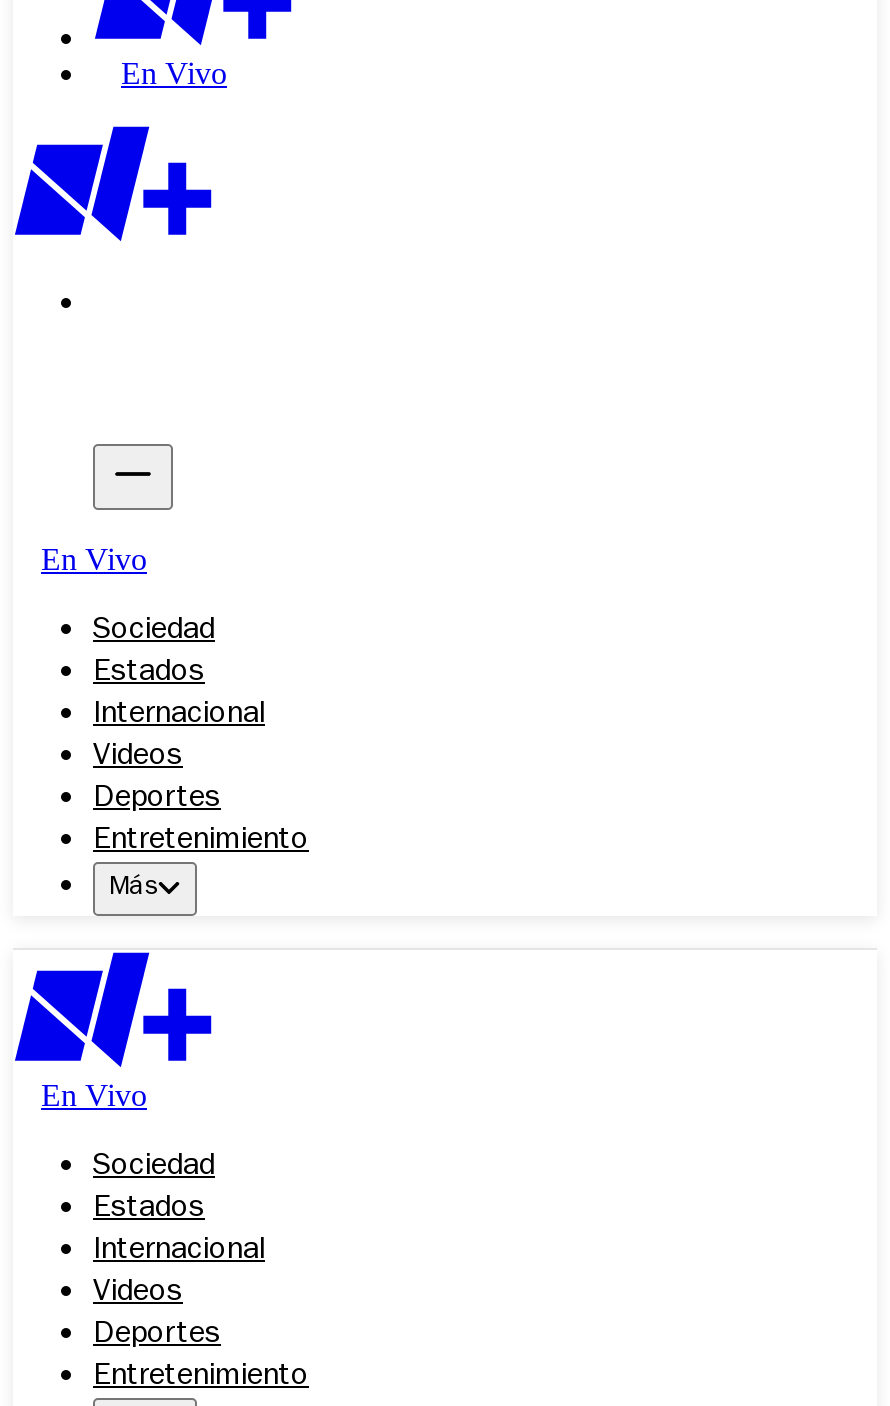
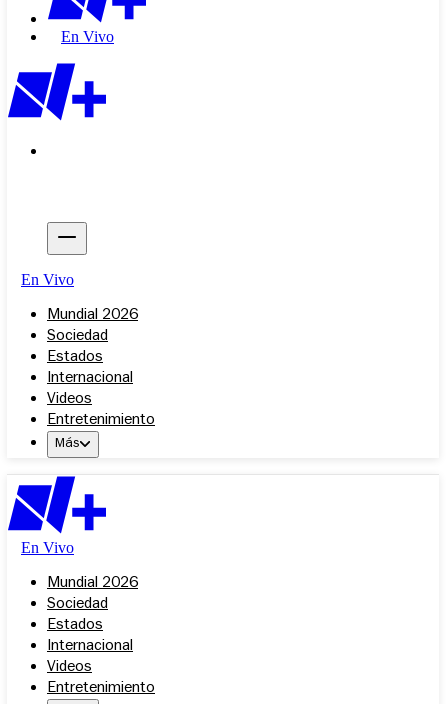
+ Mundial 2026

moved down: Sociedad | Estados | Internacional | Videos

- Deportes

+ Mundial 2026

moved down: Sociedad | Estados | Internacional | Videos

- Deportes
